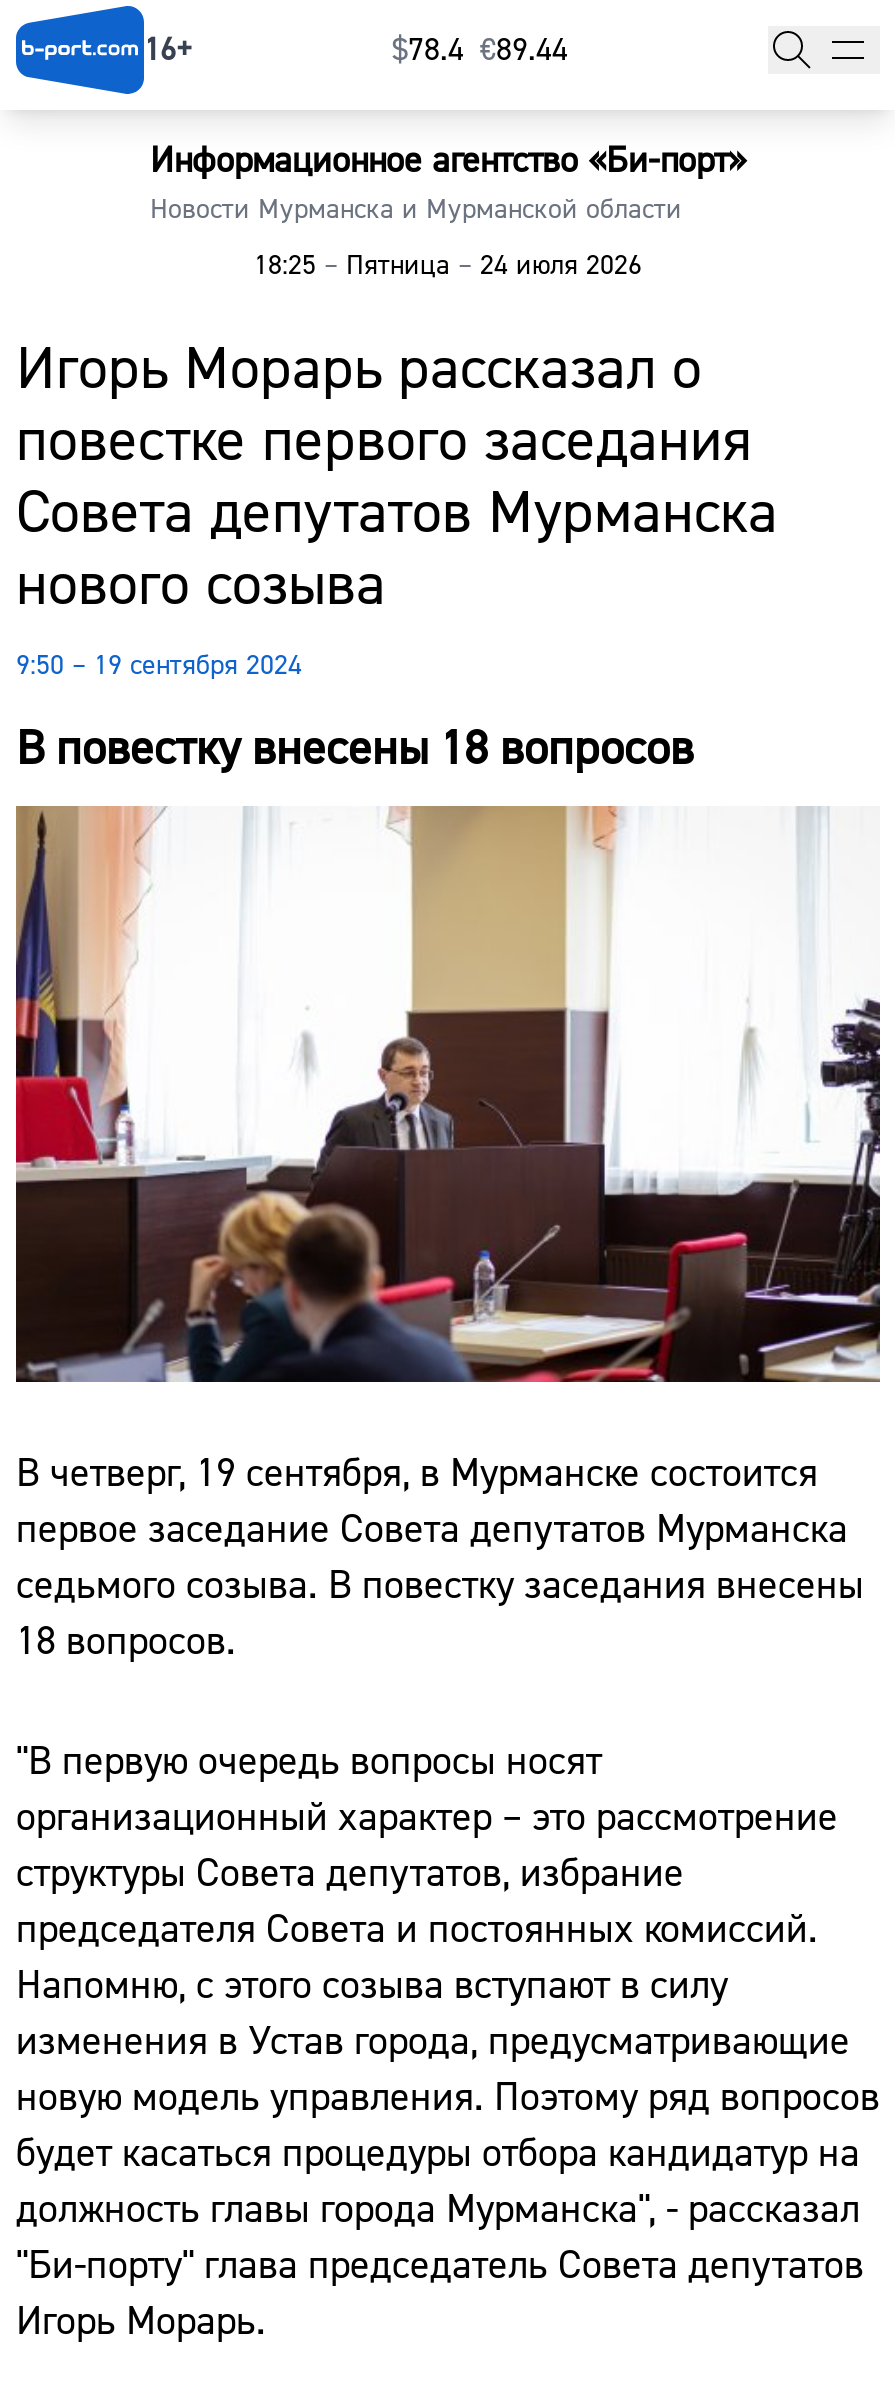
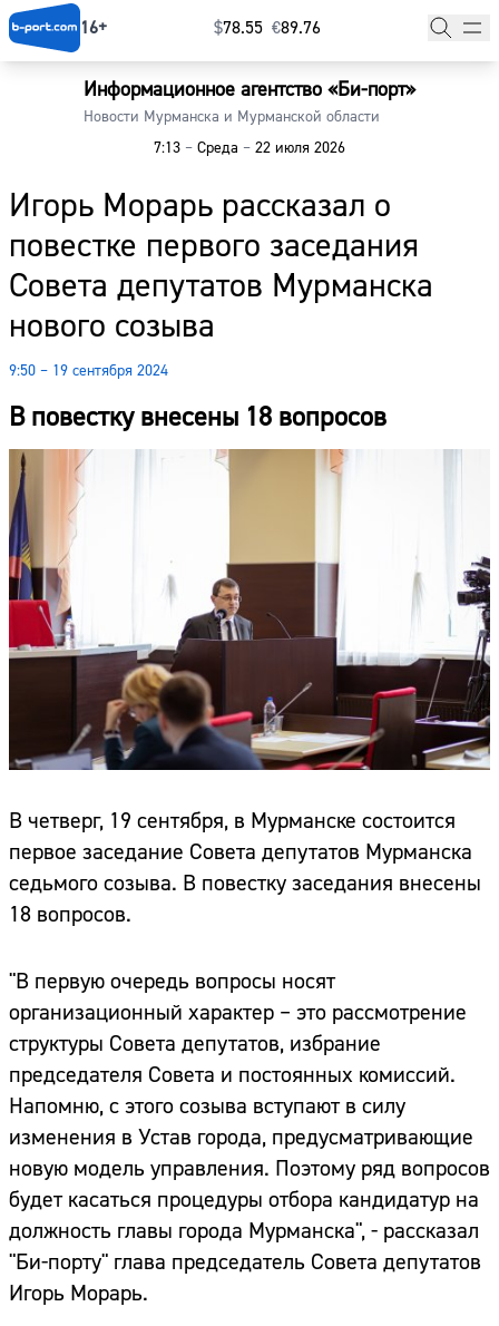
- $78.4 €89.44
+ $78.55 €89.76

- 18:25 – Пятница – 24 июля 2026
+ 7:13 – Среда – 22 июля 2026
